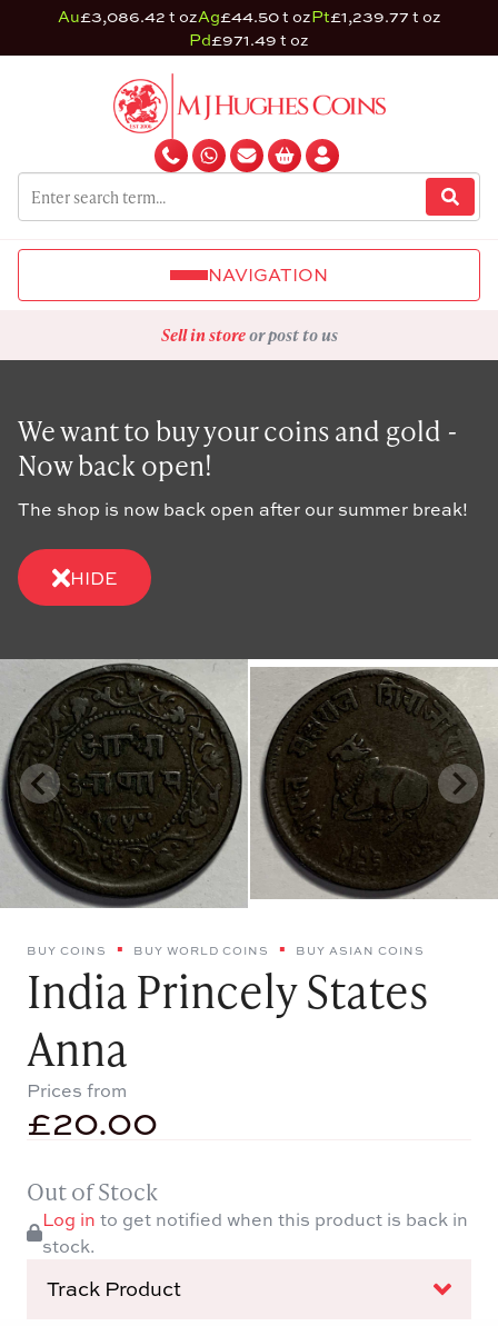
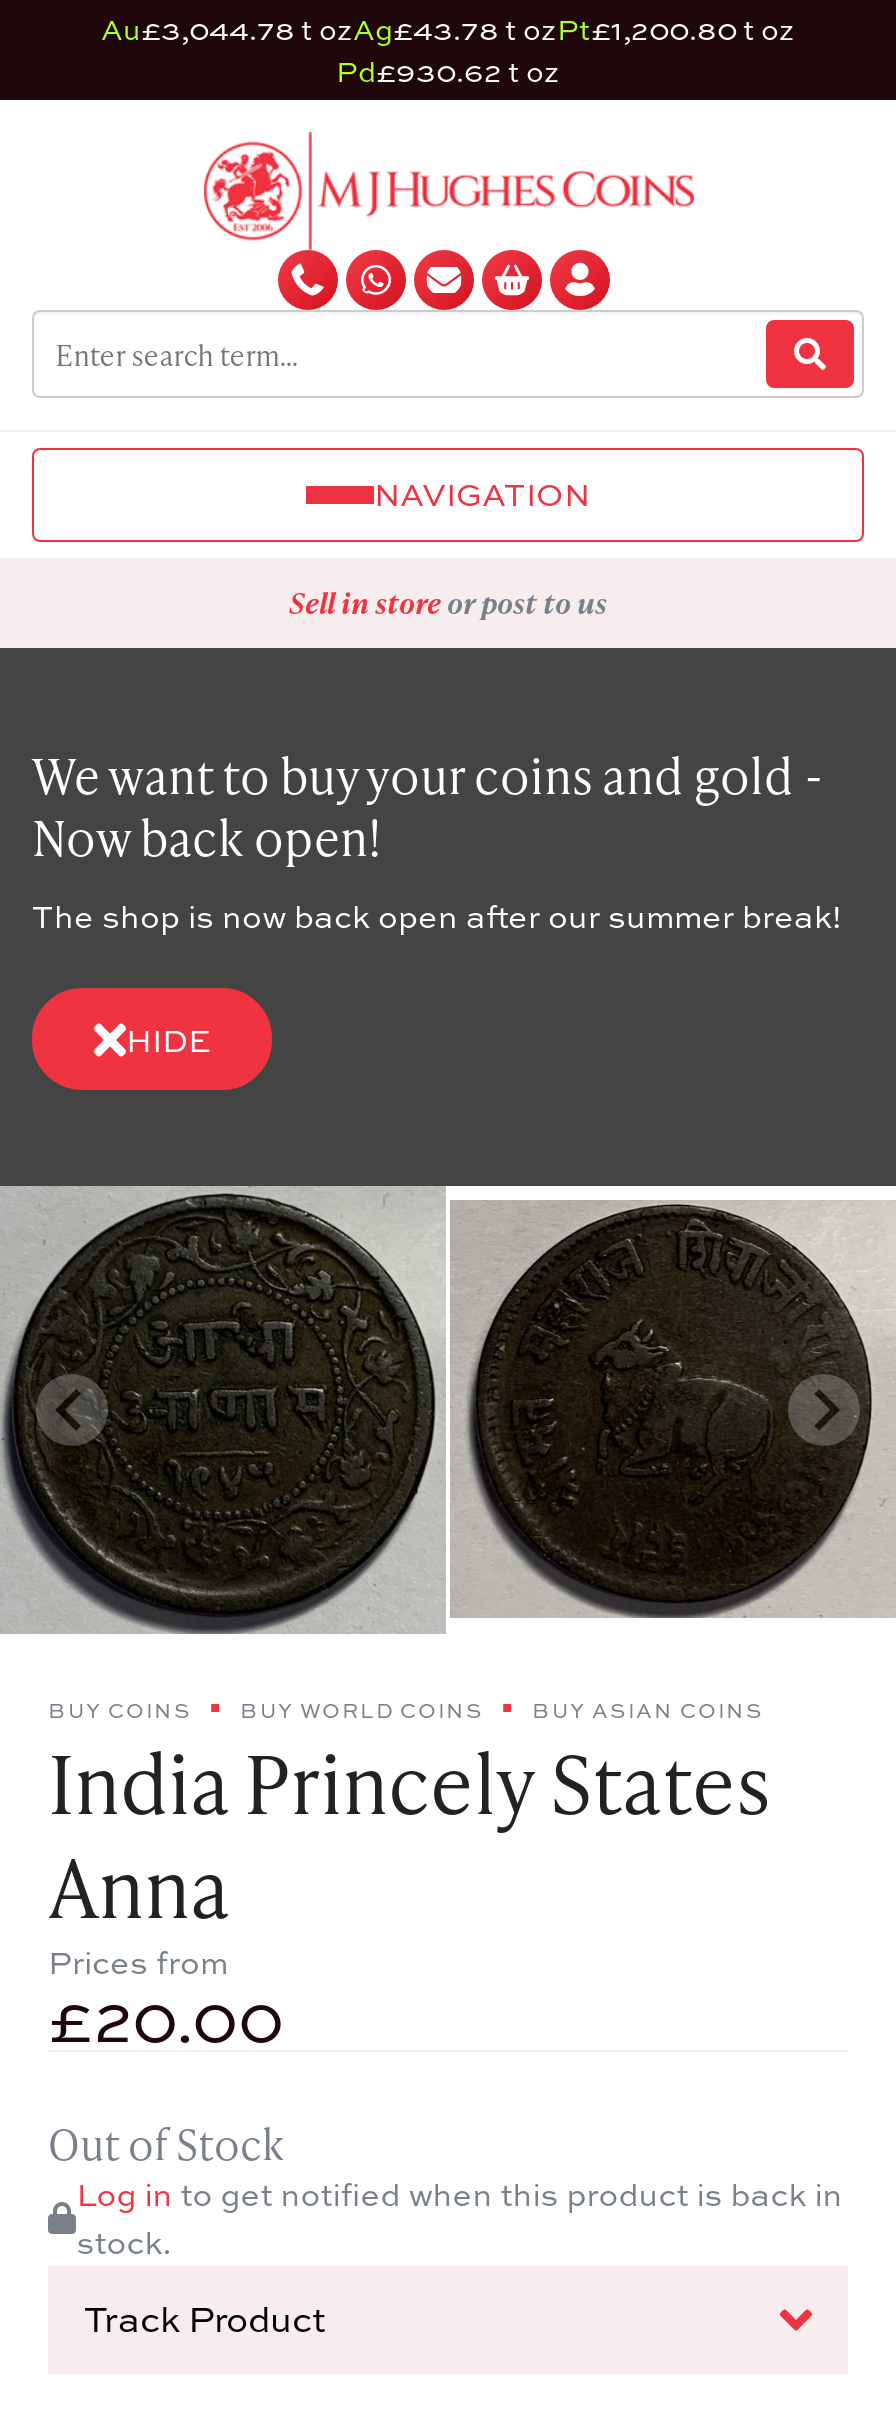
- Au£3,086.42 t ozAg£44.50 t ozPt£1,239.77 t oz
+ Au£3,044.78 t ozAg£43.78 t ozPt£1,200.80 t oz

- Pd£971.49 t oz
+ Pd£930.62 t oz
